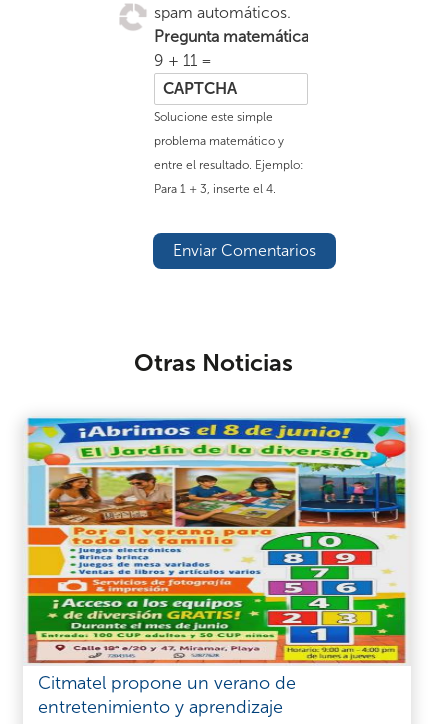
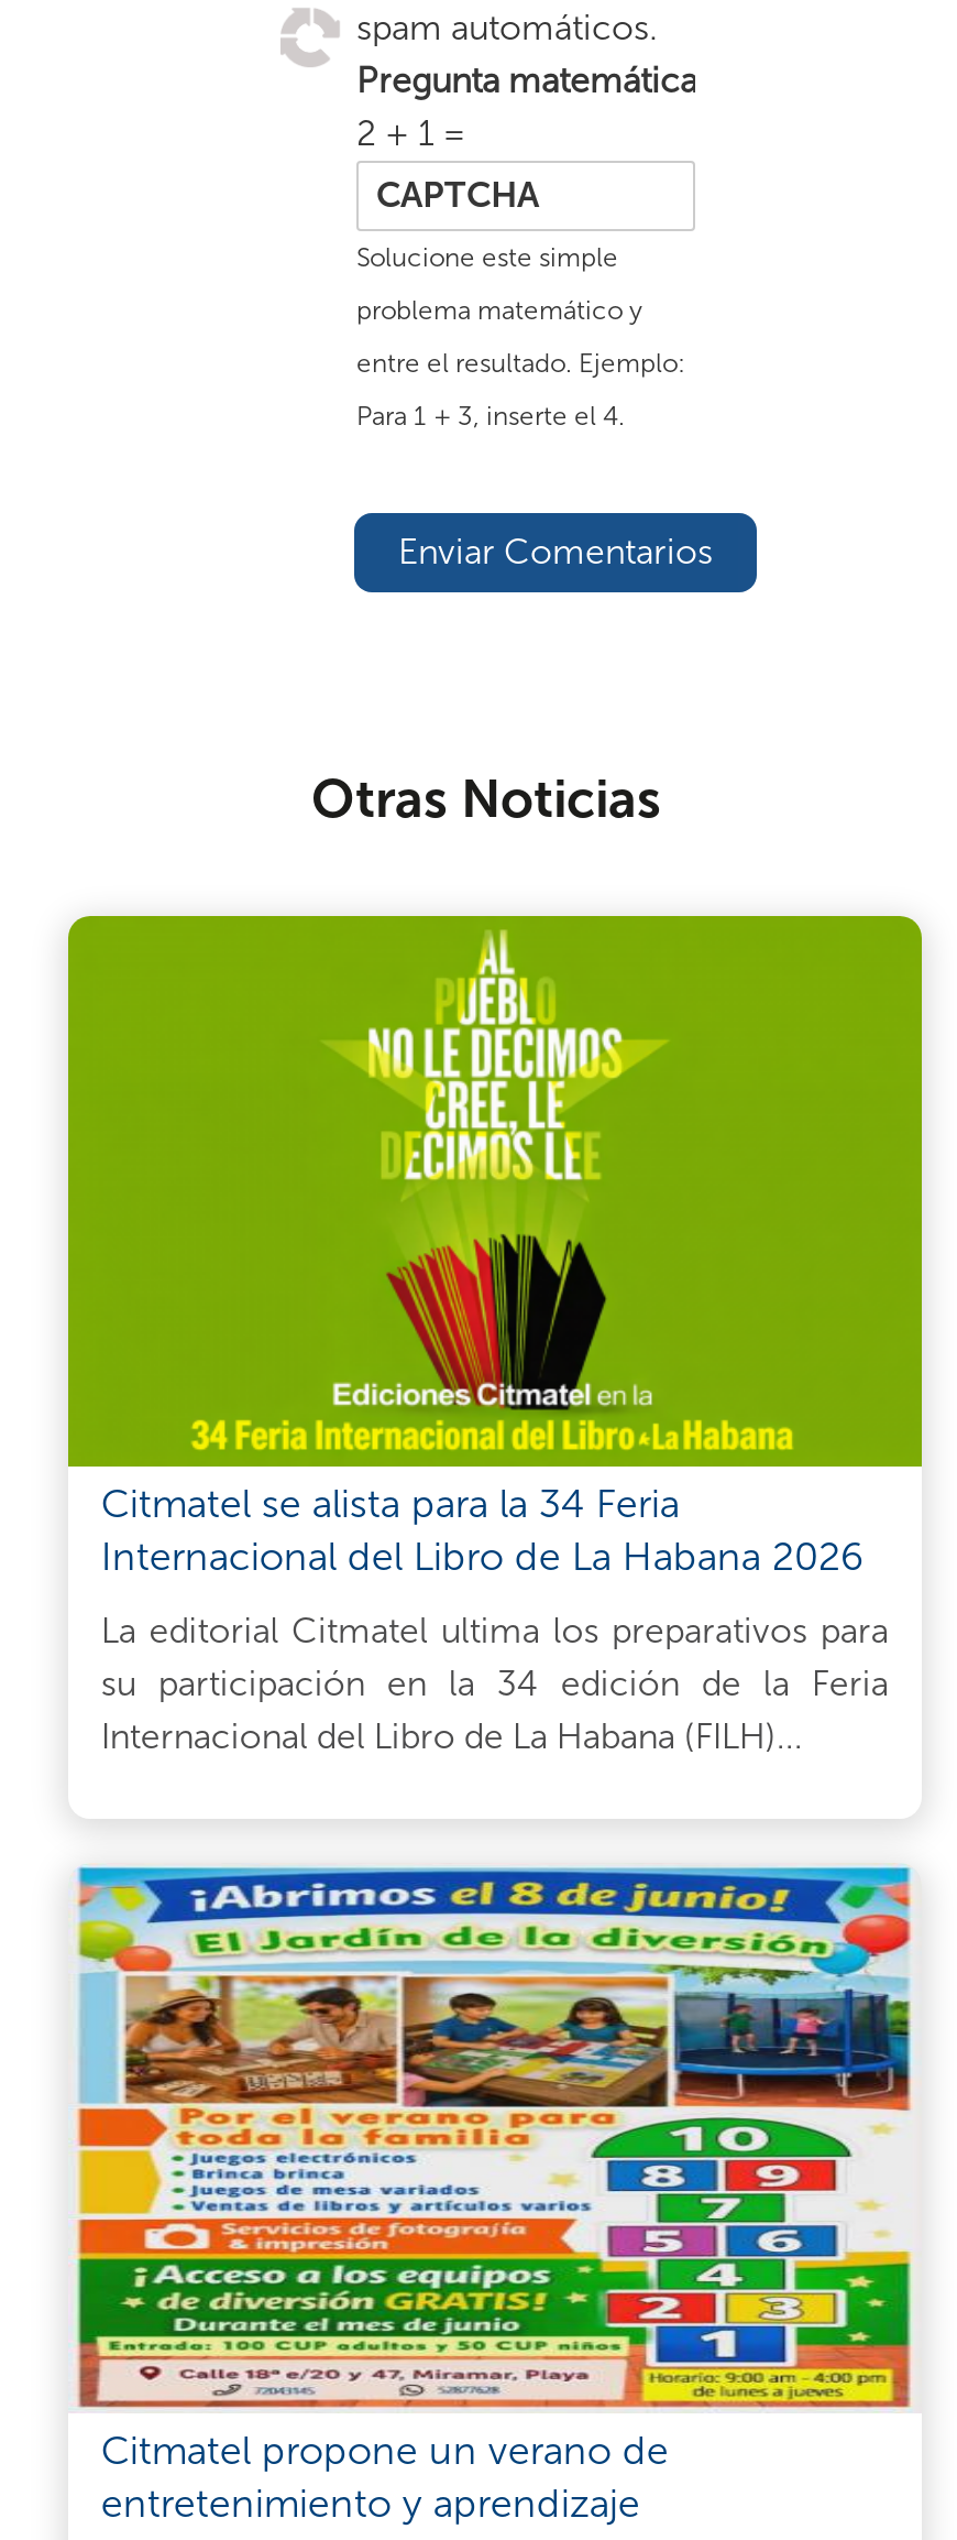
- 9 + 11 =
+ 2 + 1 =

+ [image]
+ Citmatel se alista para la 34 Feria
+ Internacional del Libro de La Habana 2026
+ La editorial Citmatel ultima los preparativos para
+ su participación en la 34 edición de la Feria
+ Internacional del Libro de La Habana (FILH)...
